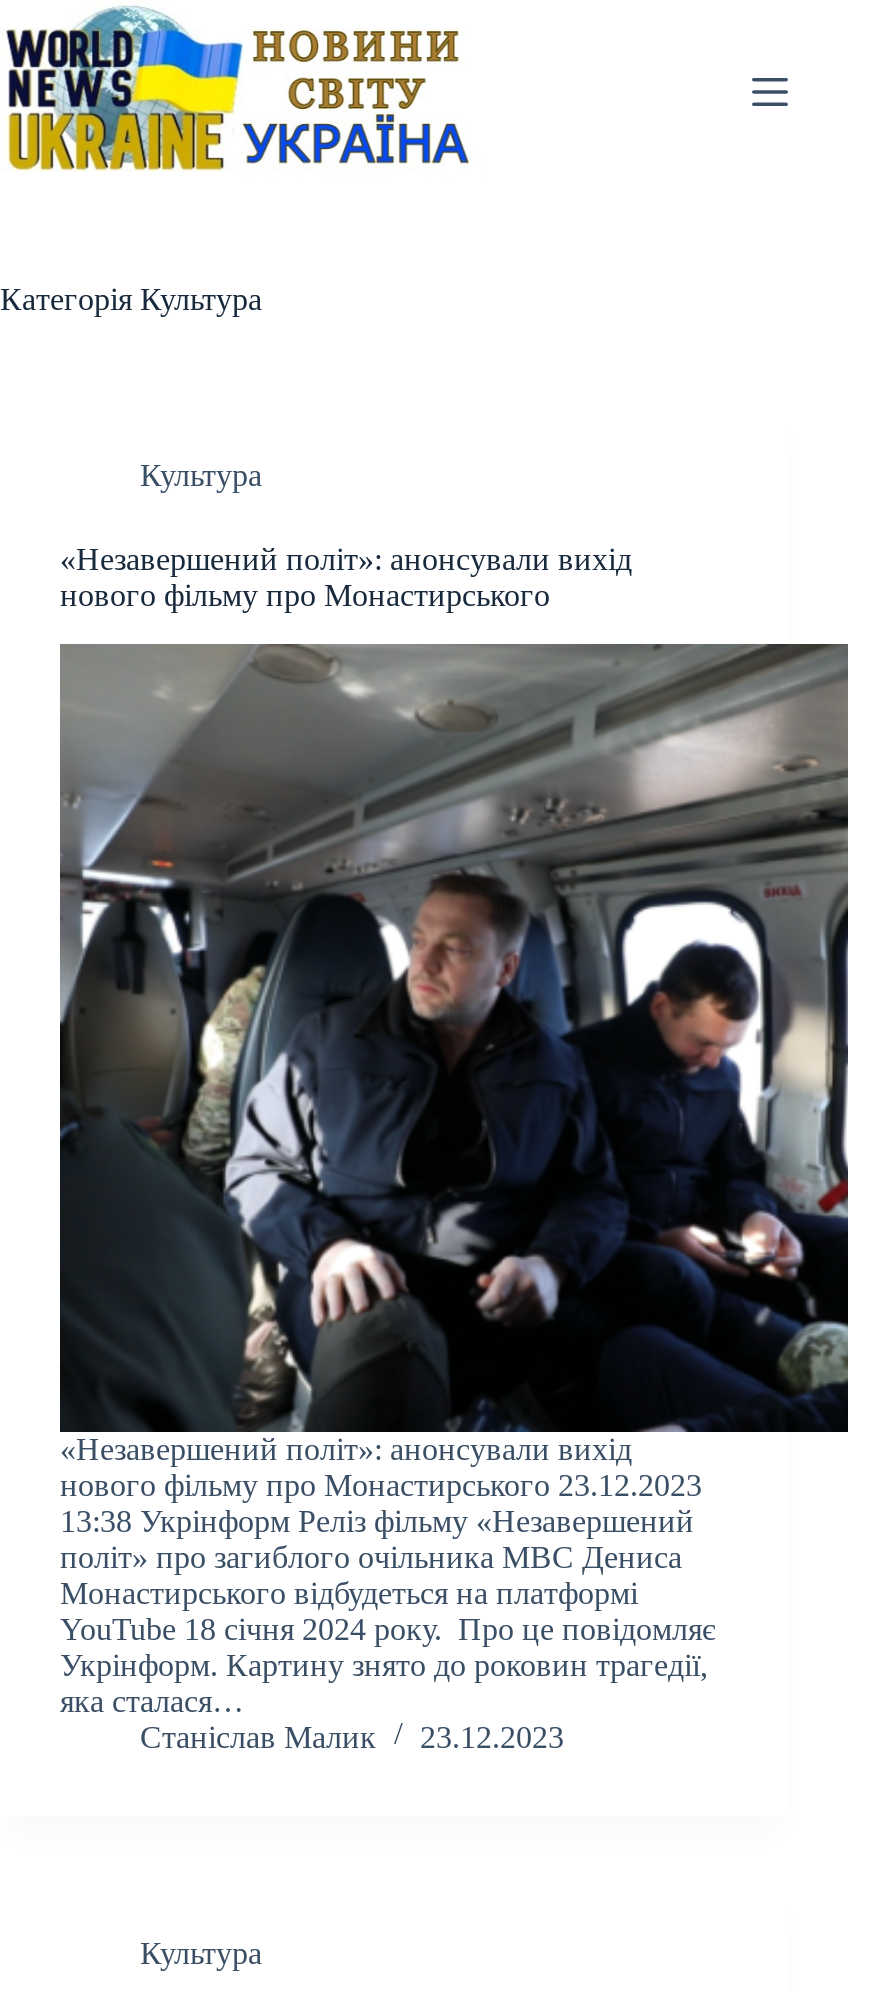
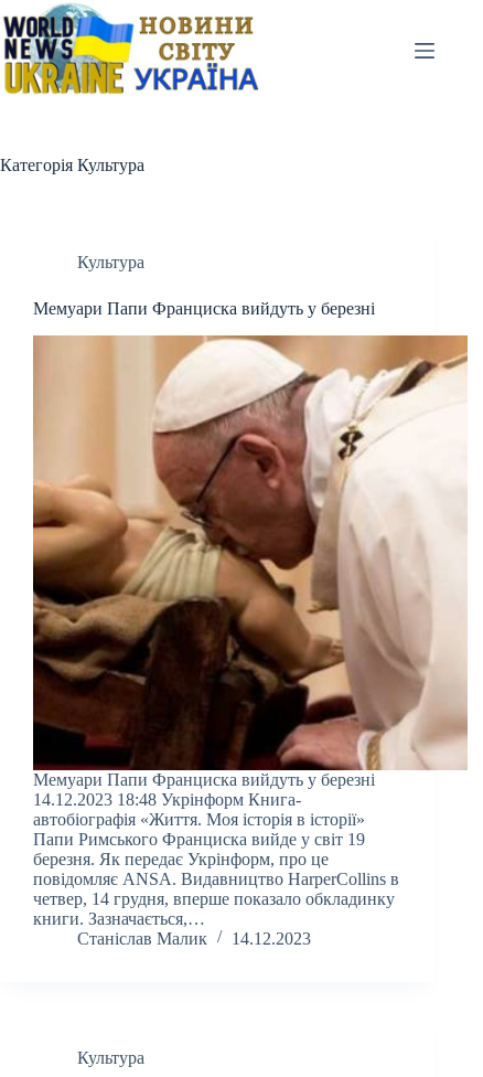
- «Незавершений політ»: анонсували вихід
- нового фільму про Монастирського
+ Мемуари Папи Франциска вийдуть у березні

- [image]
- «Незавершений політ»: анонсували вихід
- нового фільму про Монастирського 23.12.2023
- 13:38 Укрінформ Реліз фільму «Незавершений
- політ» про загиблого очільника МВС Дениса
- Монастирського відбудеться на платформі
- YouTube 18 січня 2024 року. Про це повідомляє
- Укрінформ. Картину знято до роковин трагедії,
- яка сталася…
+ [image]
+ Мемуари Папи Франциска вийдуть у березні
+ 14.12.2023 18:48 Укрінформ Книга-
+ автобіографія «Життя. Моя історія в історії»
+ Папи Римського Франциска вийде у світ 19
+ березня. Як передає Укрінформ, про це
+ повідомляє ANSA. Видавництво HarperCollins в
+ четвер, 14 грудня, вперше показало обкладинку
+ книги. Зазначається,…

- Станіслав Малик 23.12.2023
+ Станіслав Малик 14.12.2023
